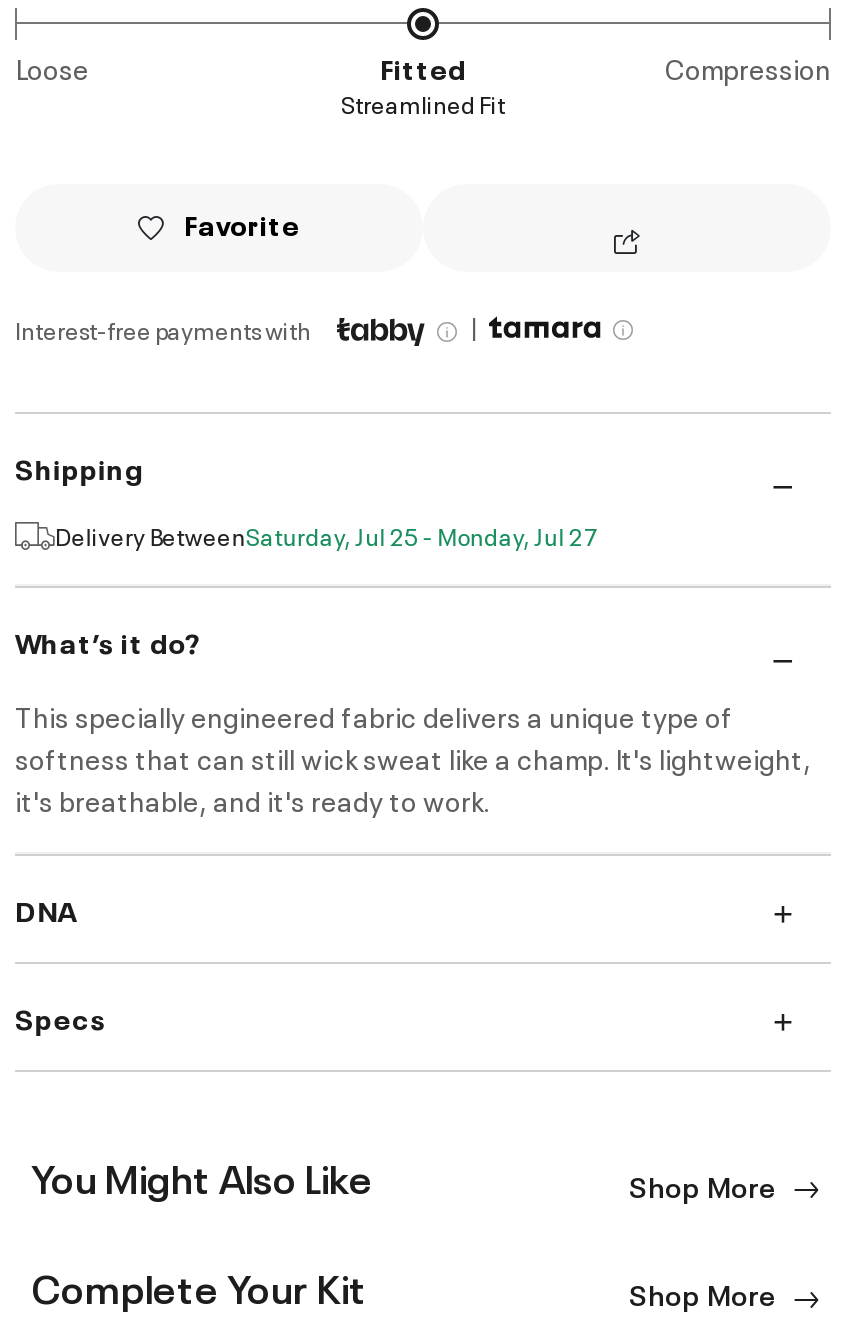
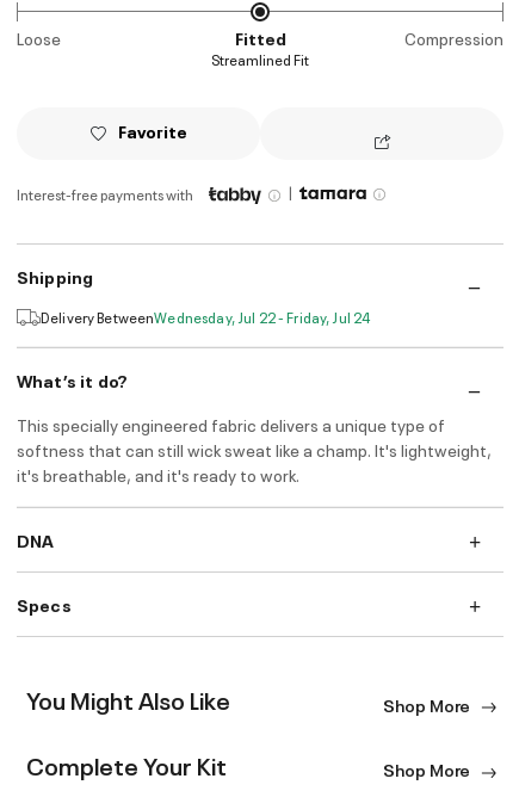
- Delivery BetweenSaturday, Jul 25 - Monday, Jul 27
+ Delivery BetweenWednesday, Jul 22 - Friday, Jul 24
